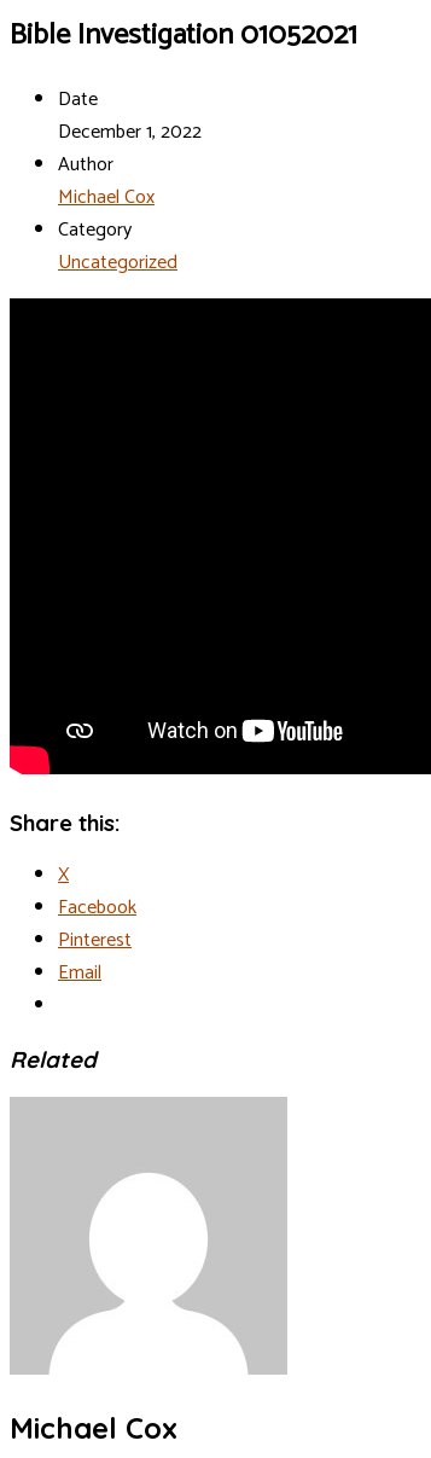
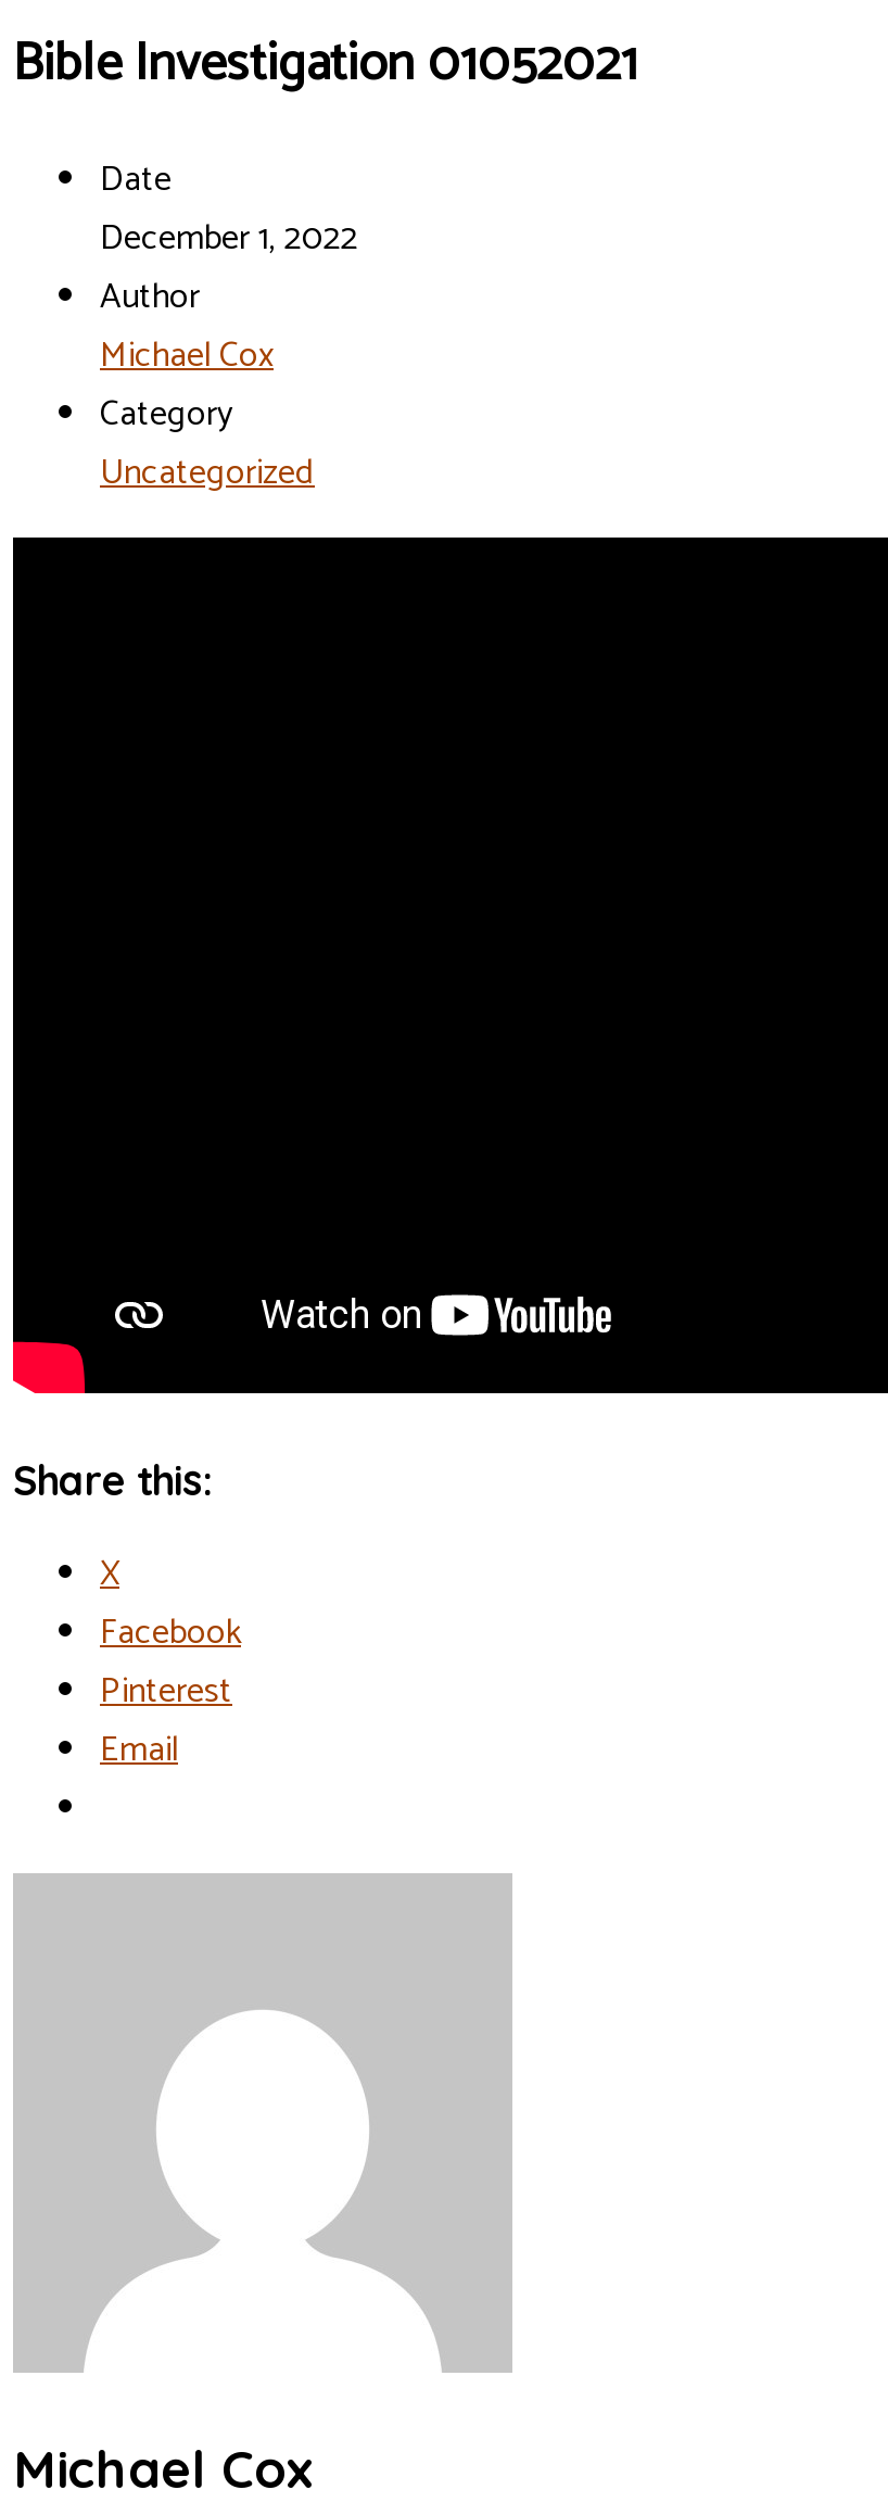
- Related
